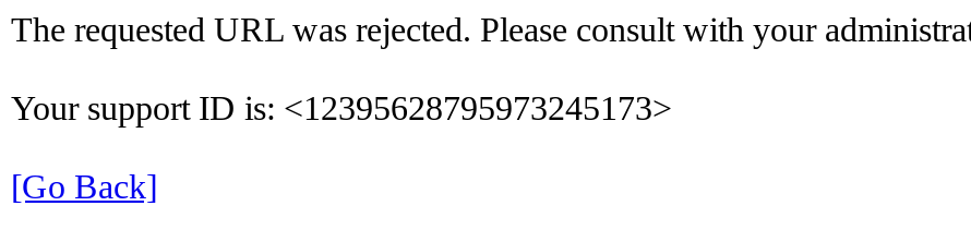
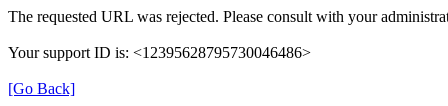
- Your support ID is: <12395628795973245173>
+ Your support ID is: <12395628795730046486>
